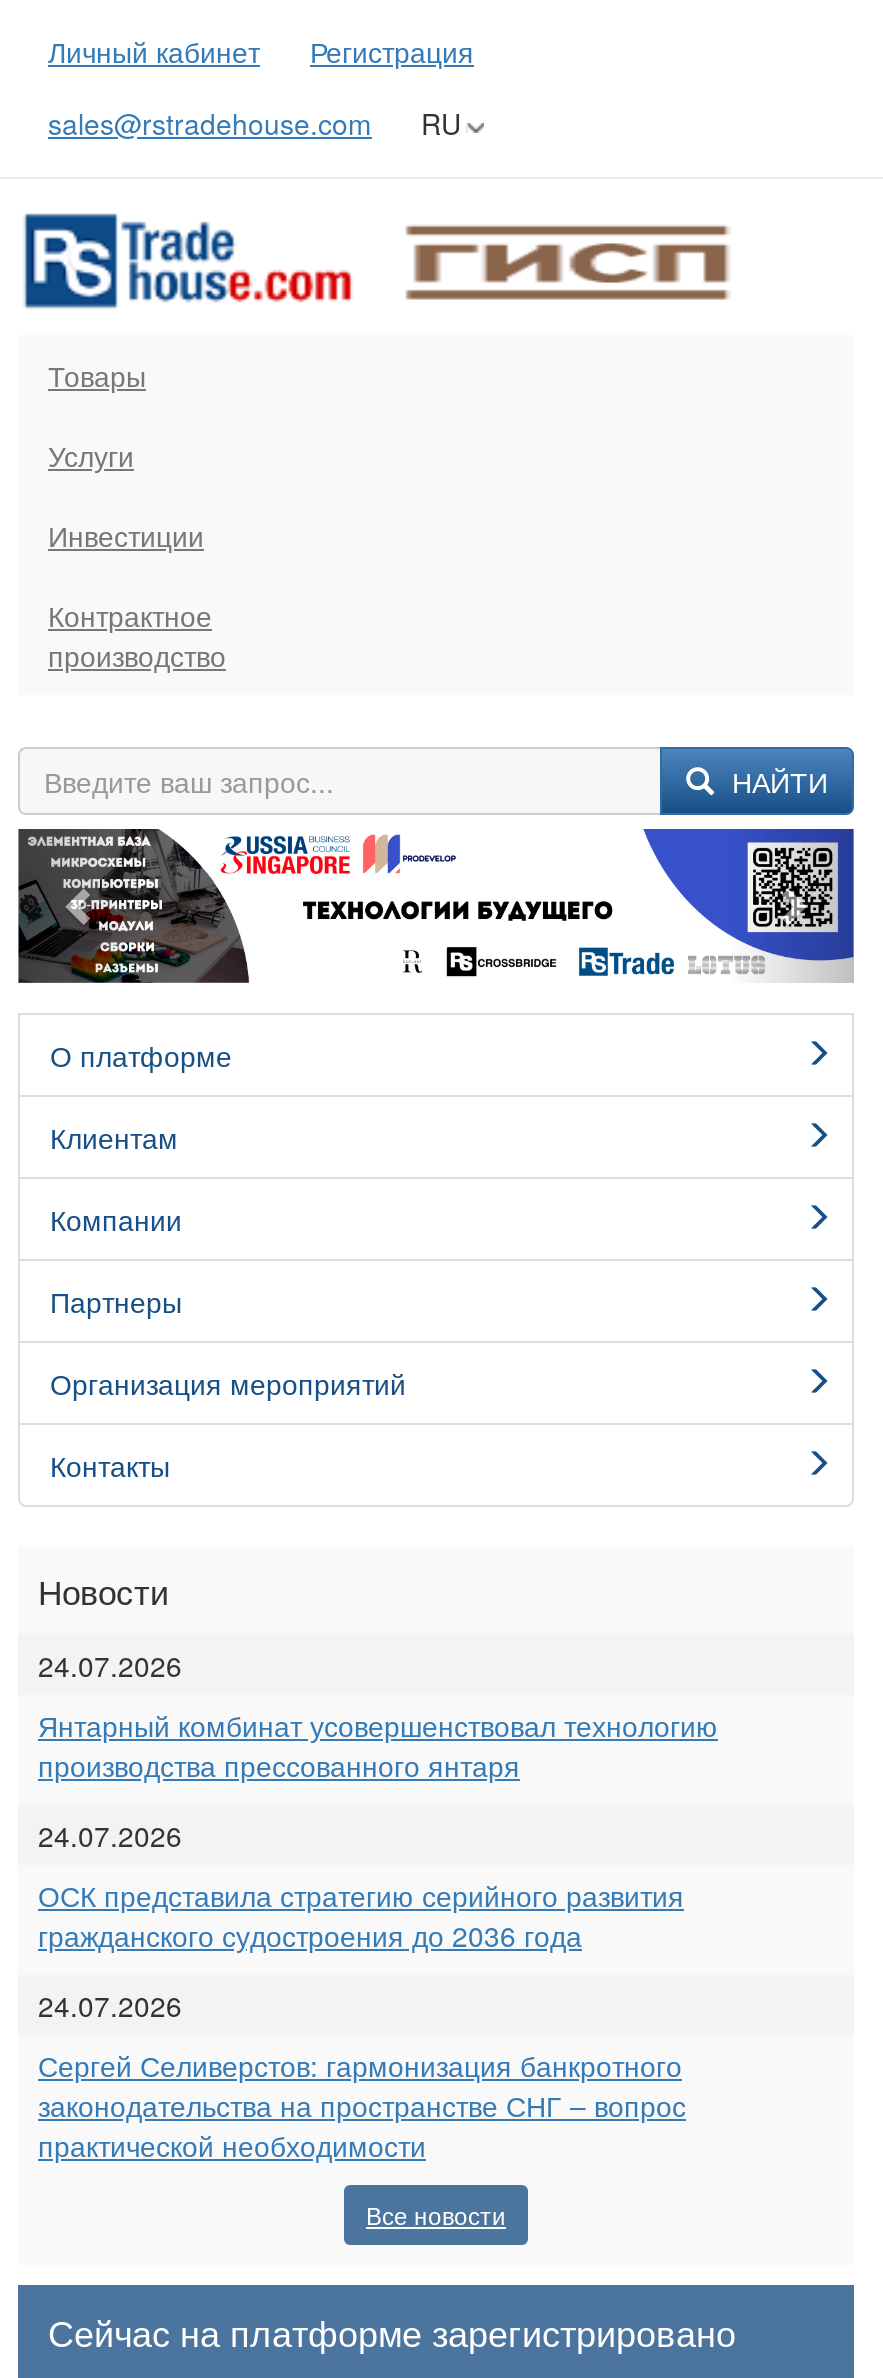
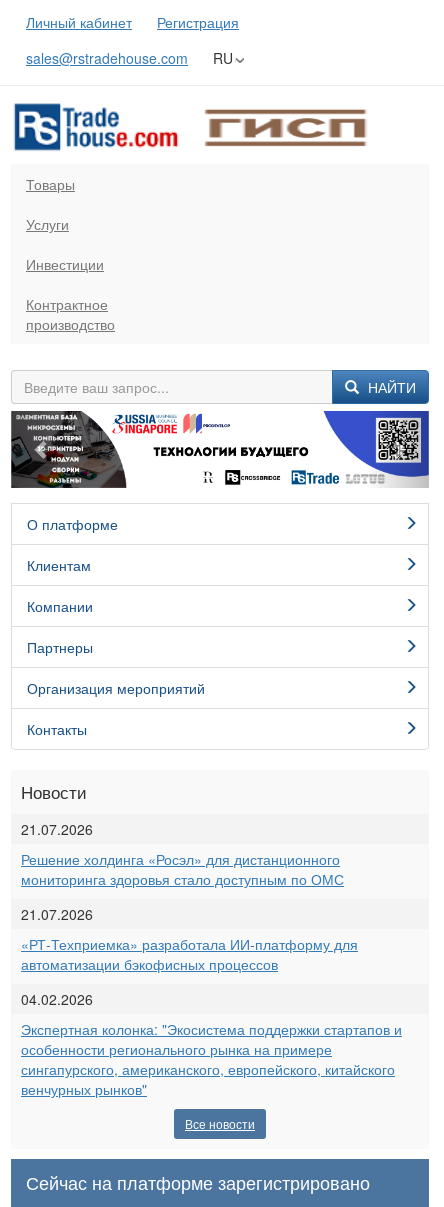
- 24.07.2026
+ 21.07.2026

- Янтарный комбинат усовершенствовал технологию
- производства прессованного янтаря
+ Решение холдинга «Росэл» для дистанционного
+ мониторинга здоровья стало доступным по ОМС

- 24.07.2026
+ 21.07.2026

- ОСК представила стратегию серийного развития
- гражданского судостроения до 2036 года
+ «РТ-Техприемка» разработала ИИ-платформу для
+ автоматизации бэкофисных процессов

- 24.07.2026
+ 04.02.2026

- Сергей Селиверстов: гармонизация банкротного
- законодательства на пространстве СНГ – вопрос
- практической необходимости
+ Экспертная колонка: "Экосистема поддержки стартапов и
+ особенности регионального рынка на примере
+ сингапурского, американского, европейского, китайского
+ венчурных рынков"
